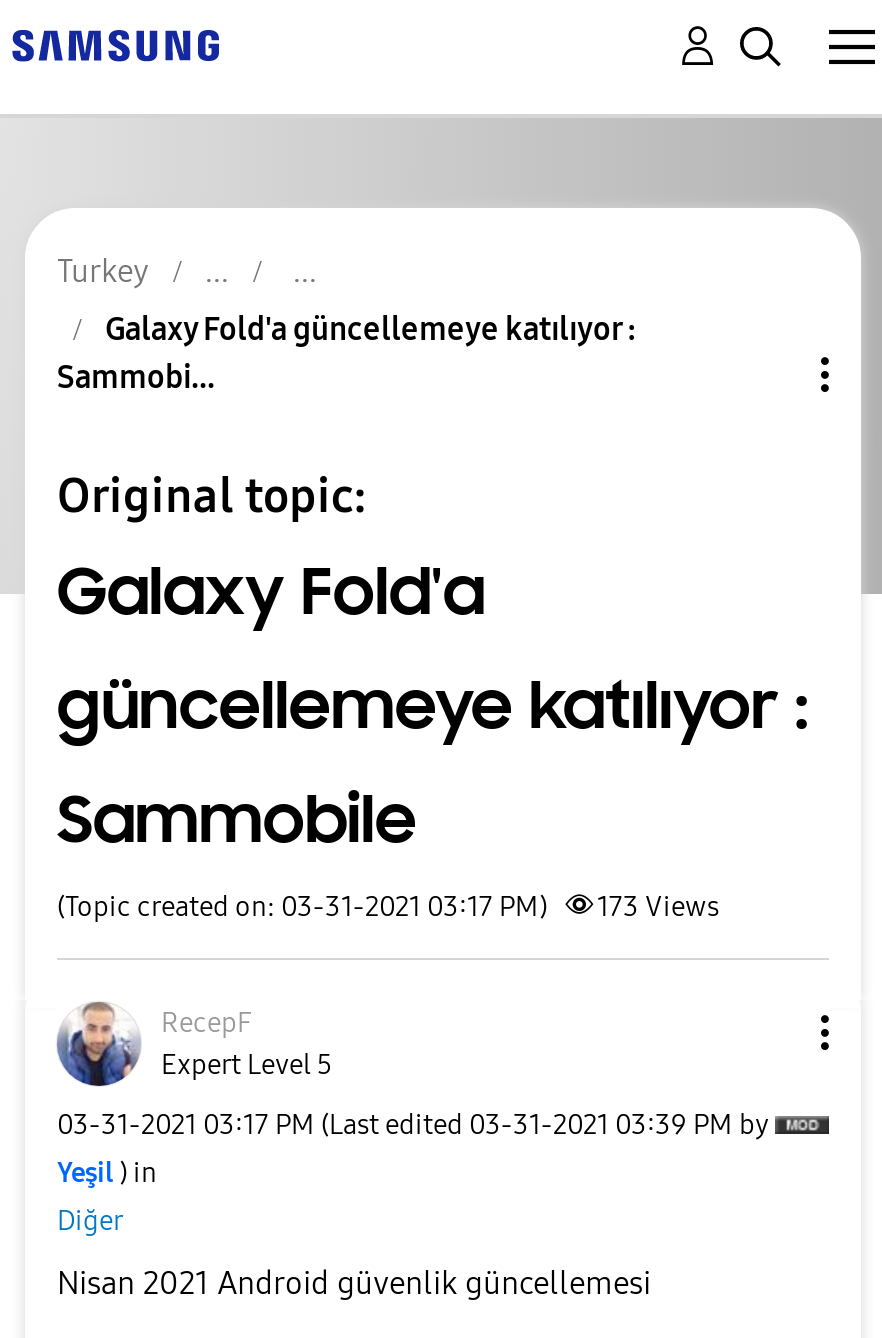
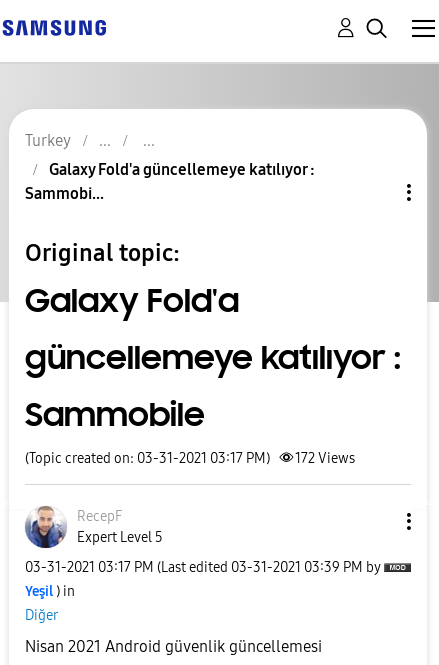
- (Topic created on: 03-31-2021 03:17 PM) 173 Views
+ (Topic created on: 03-31-2021 03:17 PM) 172 Views
